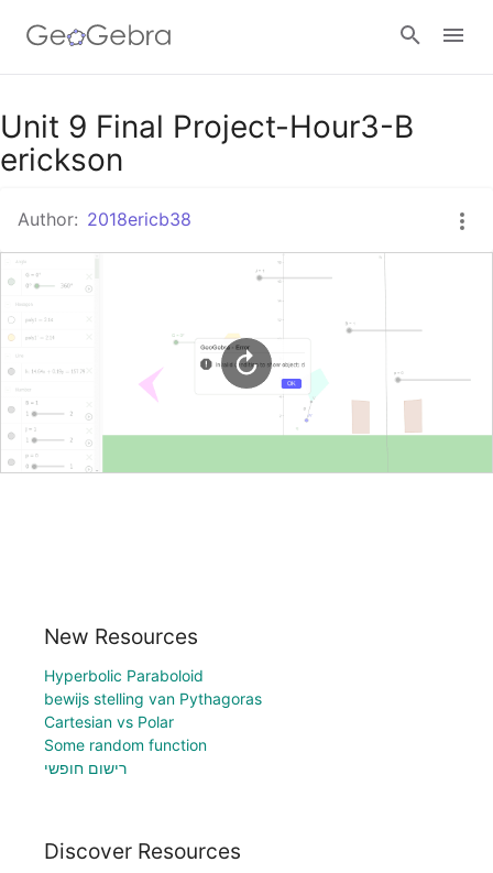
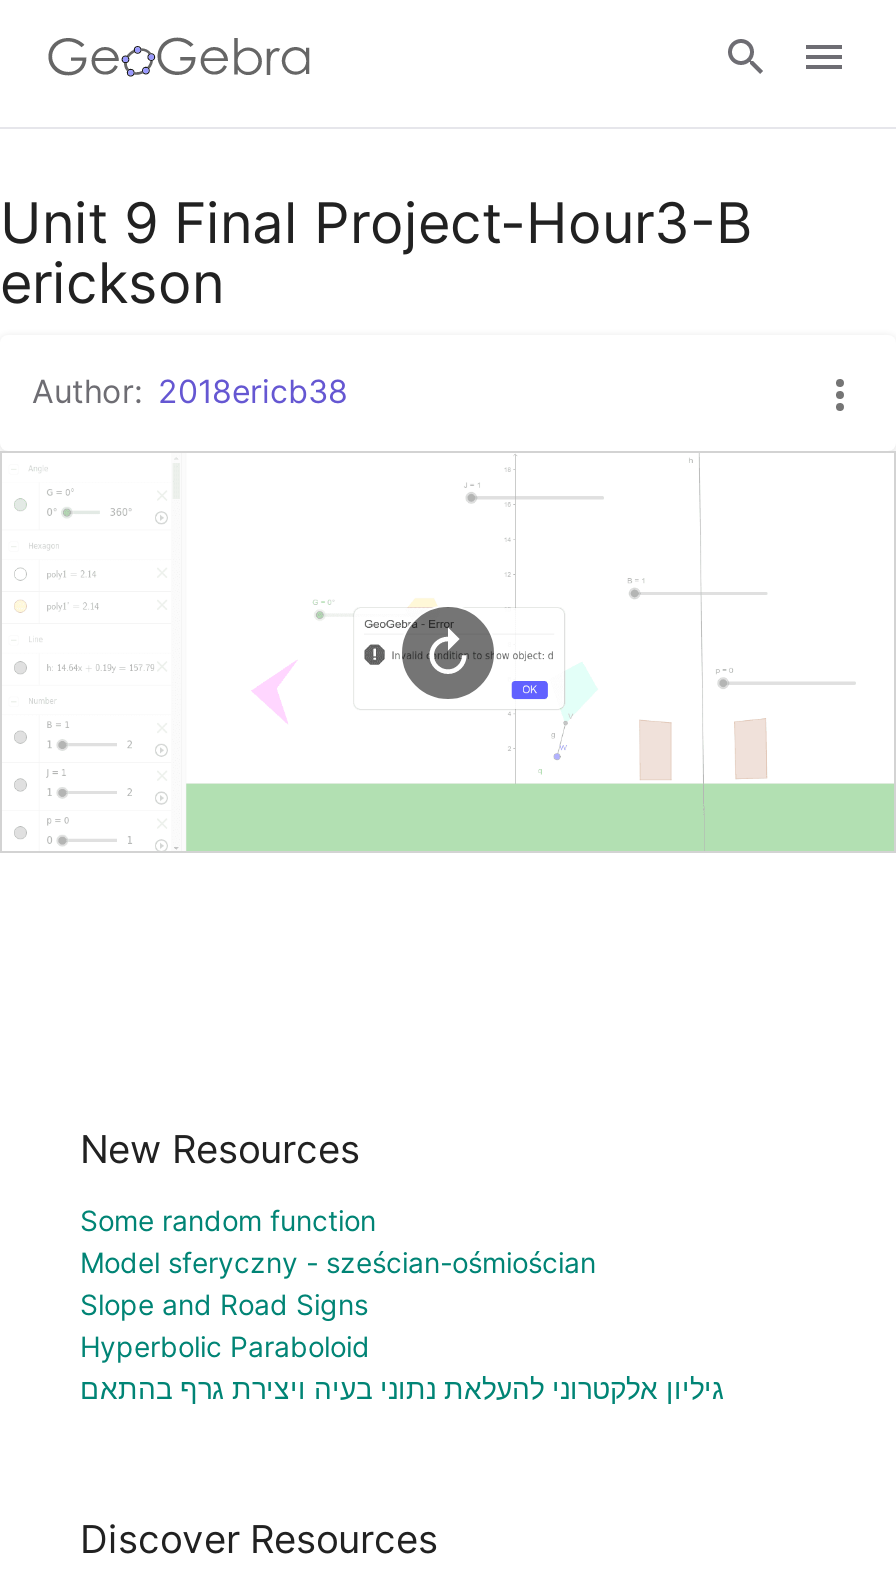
+ Model sferyczny - sześcian-ośmiościan
+ Slope and Road Signs

moved down: Hyperbolic Paraboloid

- bewijs stelling van Pythagoras
- Cartesian vs Polar
- רישום חופשי
+ גיליון אלקטרוני להעלאת נתוני בעיה ויצירת גרף בהתאם

moved up: Some random function
